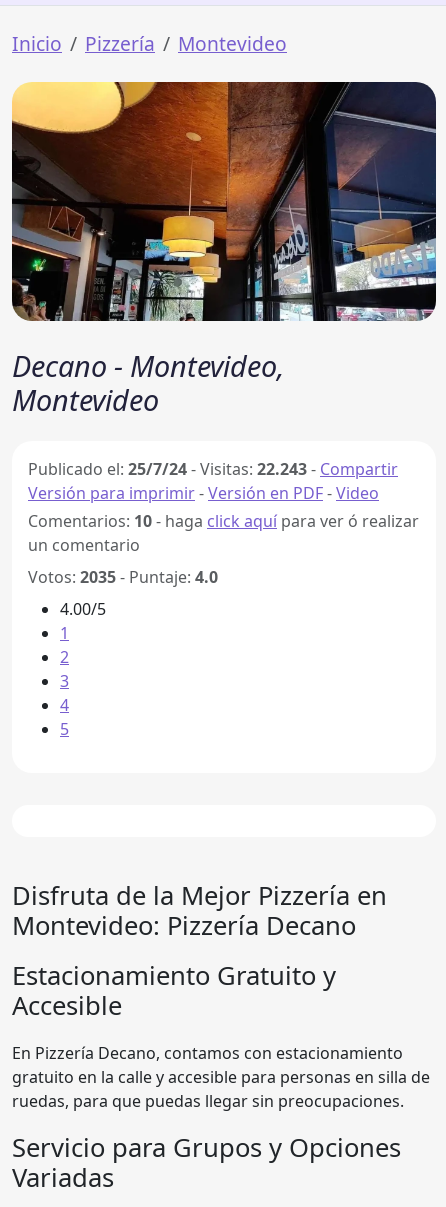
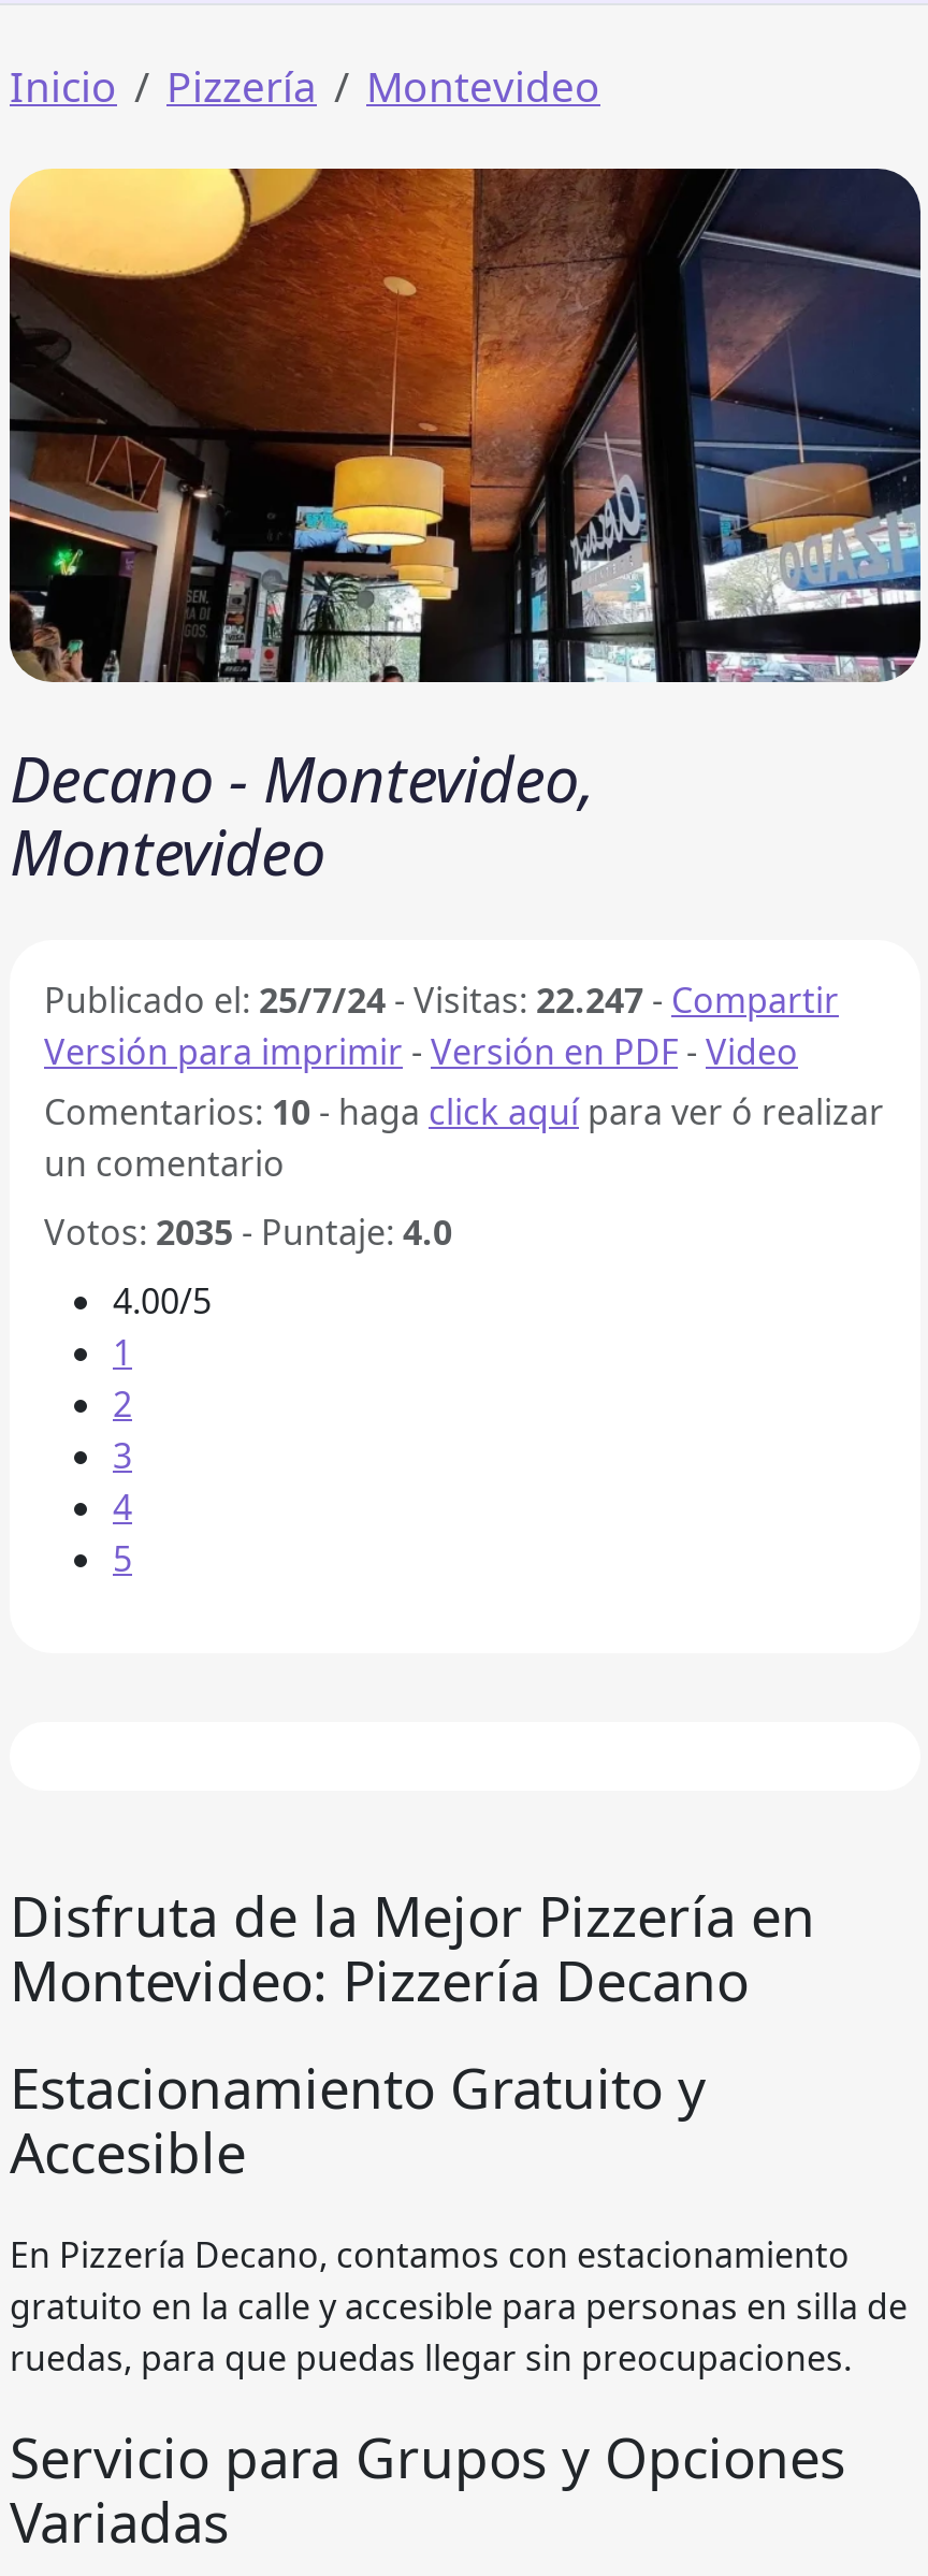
- Publicado el: 25/7/24 - Visitas: 22.243 - Compartir
+ Publicado el: 25/7/24 - Visitas: 22.247 - Compartir
